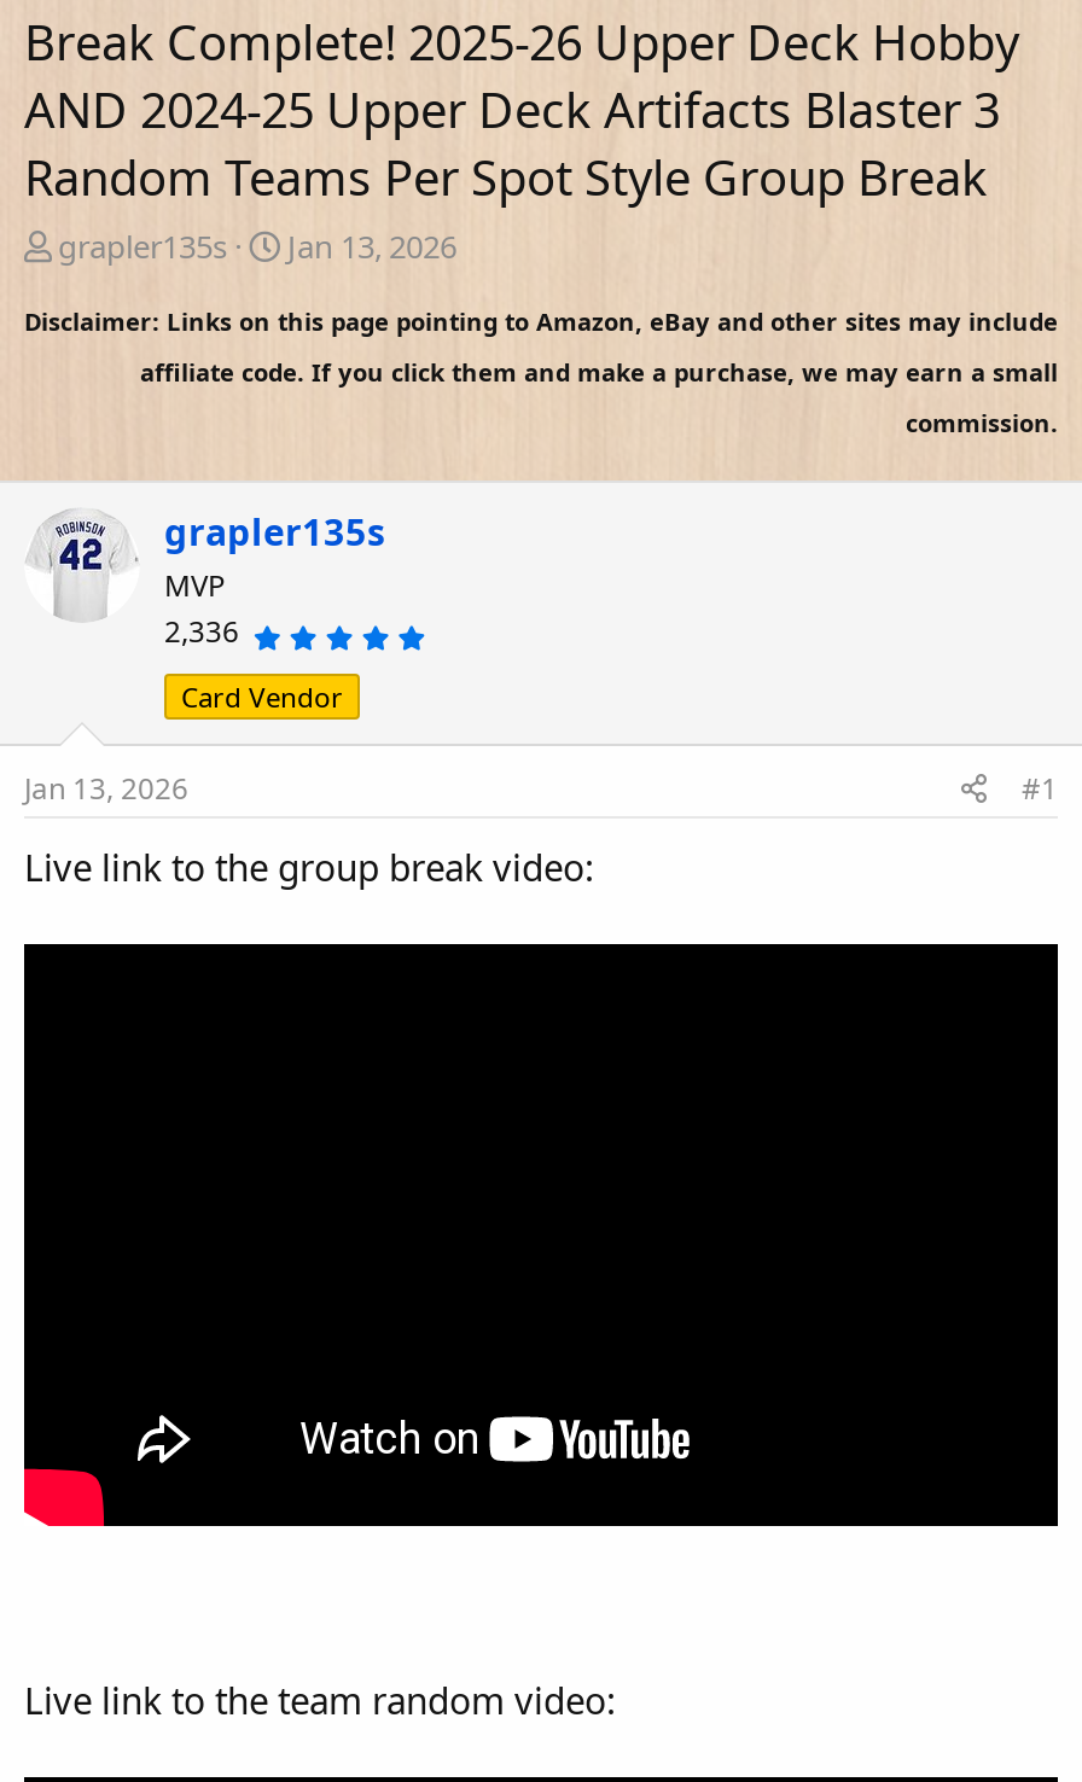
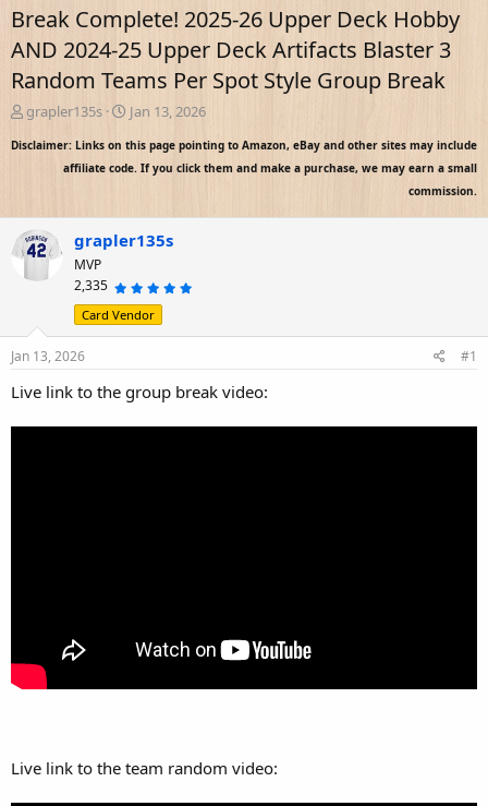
- 2,336
+ 2,335
